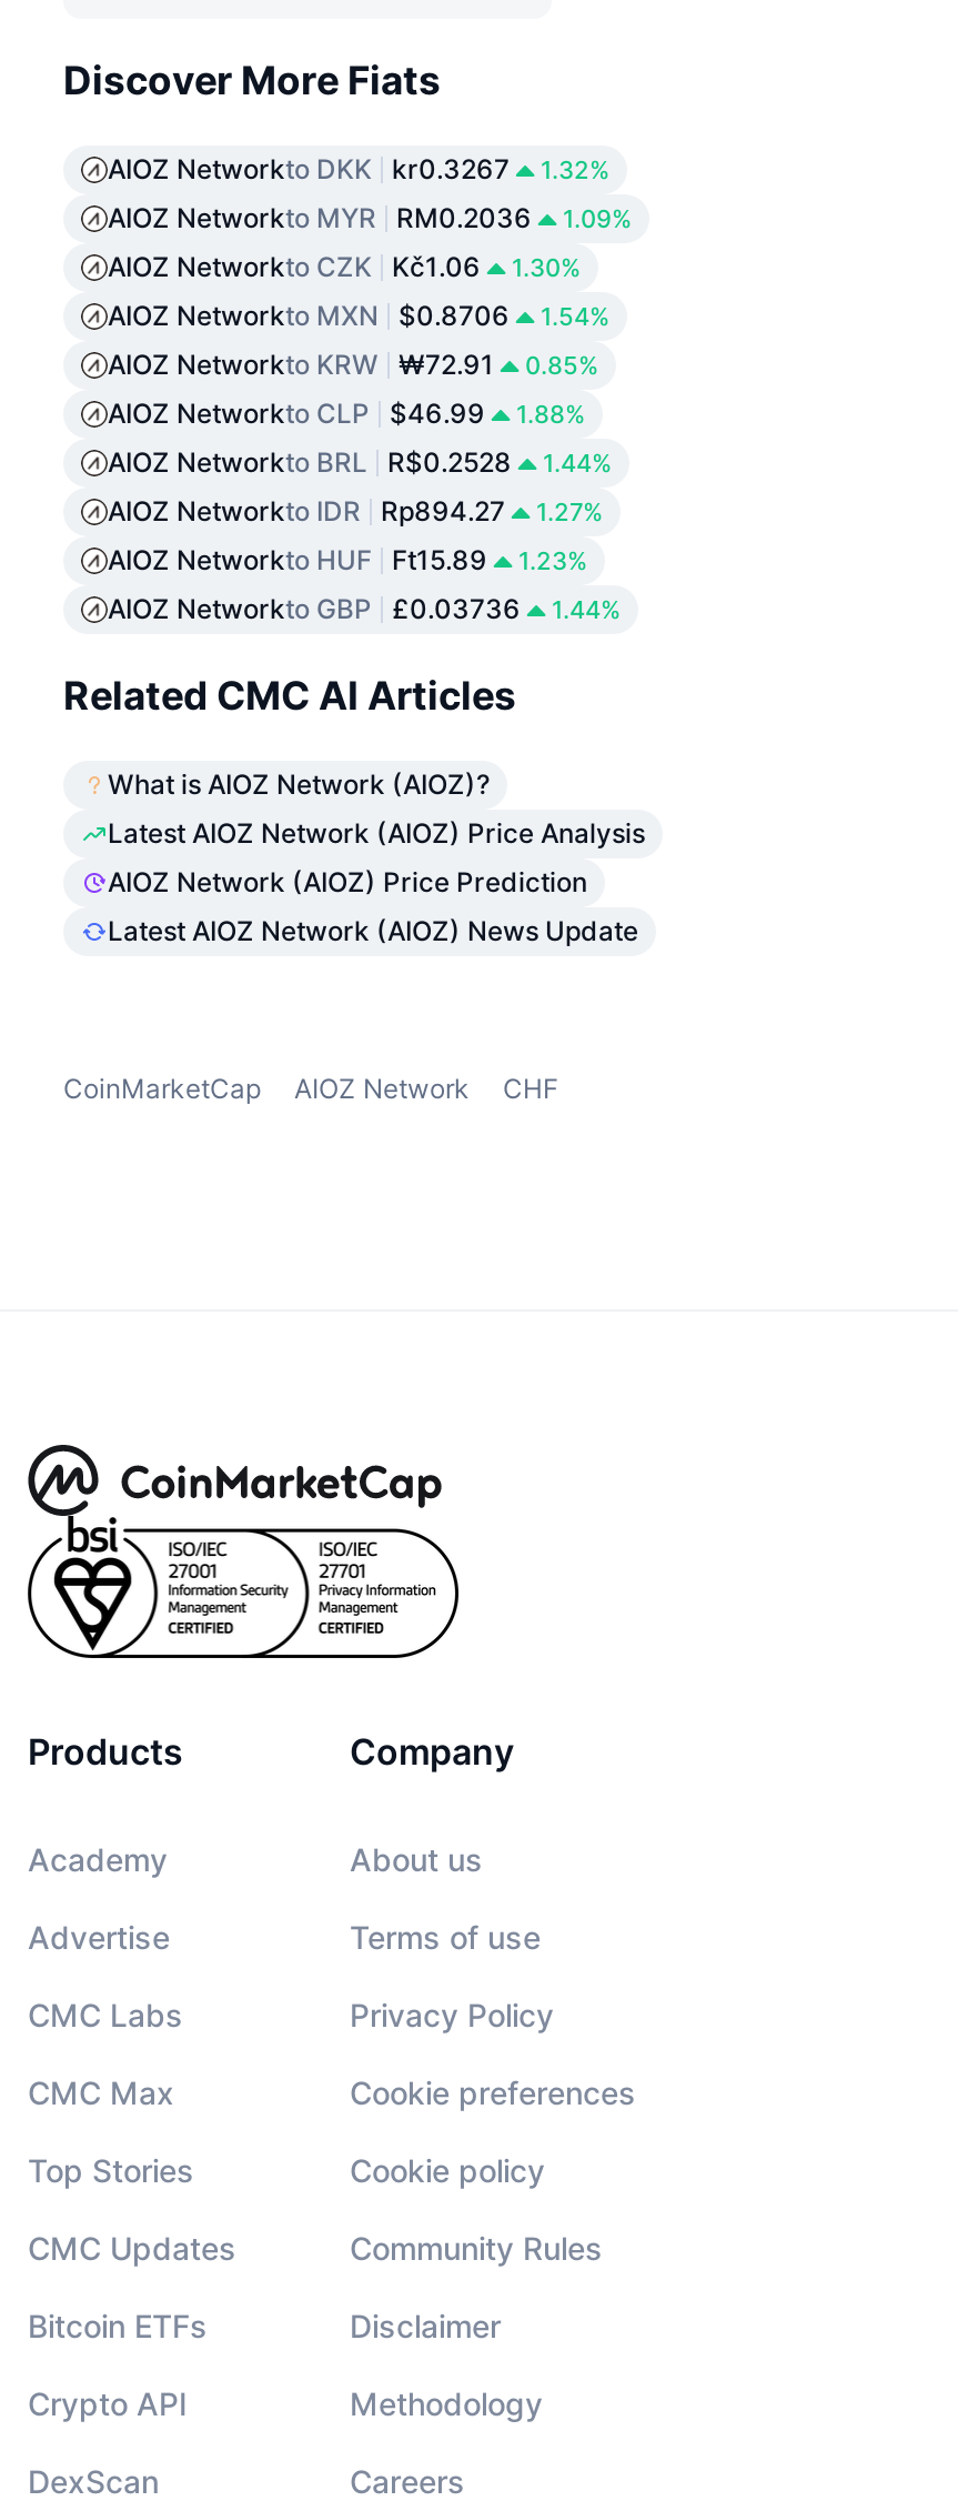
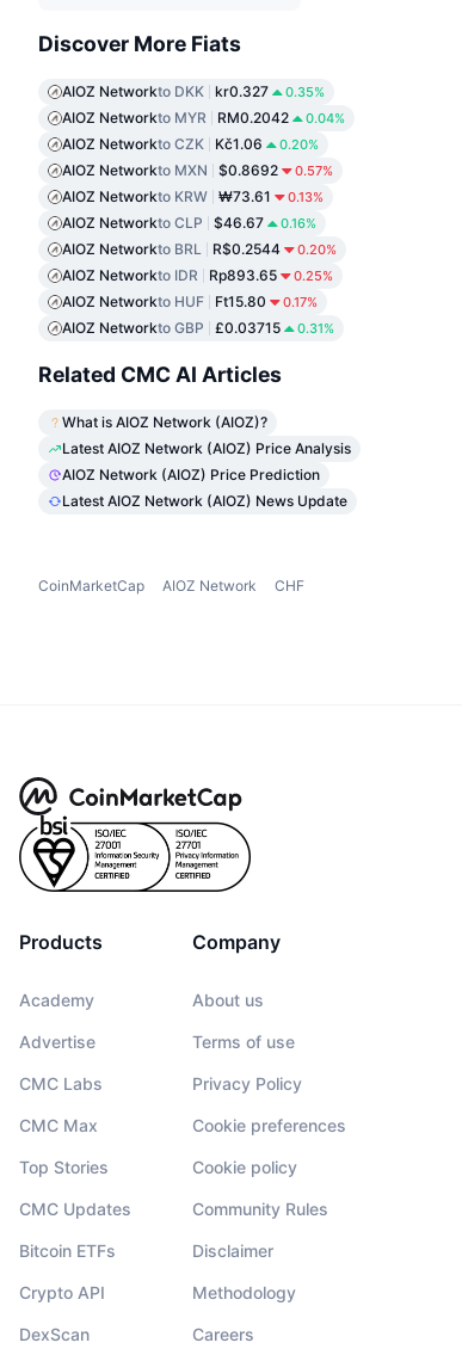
- AIOZ Networkto DKK kr0.3267
+ AIOZ Networkto DKK kr0.327

- 1.32%
+ 0.35%

- AIOZ Networkto MYR RM0.2036
+ AIOZ Networkto MYR RM0.2042

- 1.09%
+ 0.04%

- AIOZ Networkto CZK Kč1.06 1.30%
+ AIOZ Networkto CZK Kč1.06 0.20%

- AIOZ Networkto MXN $0.8706
+ AIOZ Networkto MXN $0.8692

- 1.54%
+ 0.57%

- AIOZ Networkto KRW ₩72.91
+ AIOZ Networkto KRW ₩73.61

- 0.85%
+ 0.13%

- AIOZ Networkto CLP $46.99
+ AIOZ Networkto CLP $46.67

- 1.88%
+ 0.16%

- AIOZ Networkto BRL R$0.2528
+ AIOZ Networkto BRL R$0.2544

- 1.44%
+ 0.20%

- AIOZ Networkto IDR Rp894.27
+ AIOZ Networkto IDR Rp893.65

- 1.27%
+ 0.25%

- AIOZ Networkto HUF Ft15.89
+ AIOZ Networkto HUF Ft15.80

- 1.23%
+ 0.17%

- AIOZ Networkto GBP £0.03736
+ AIOZ Networkto GBP £0.03715

- 1.44%
+ 0.31%
